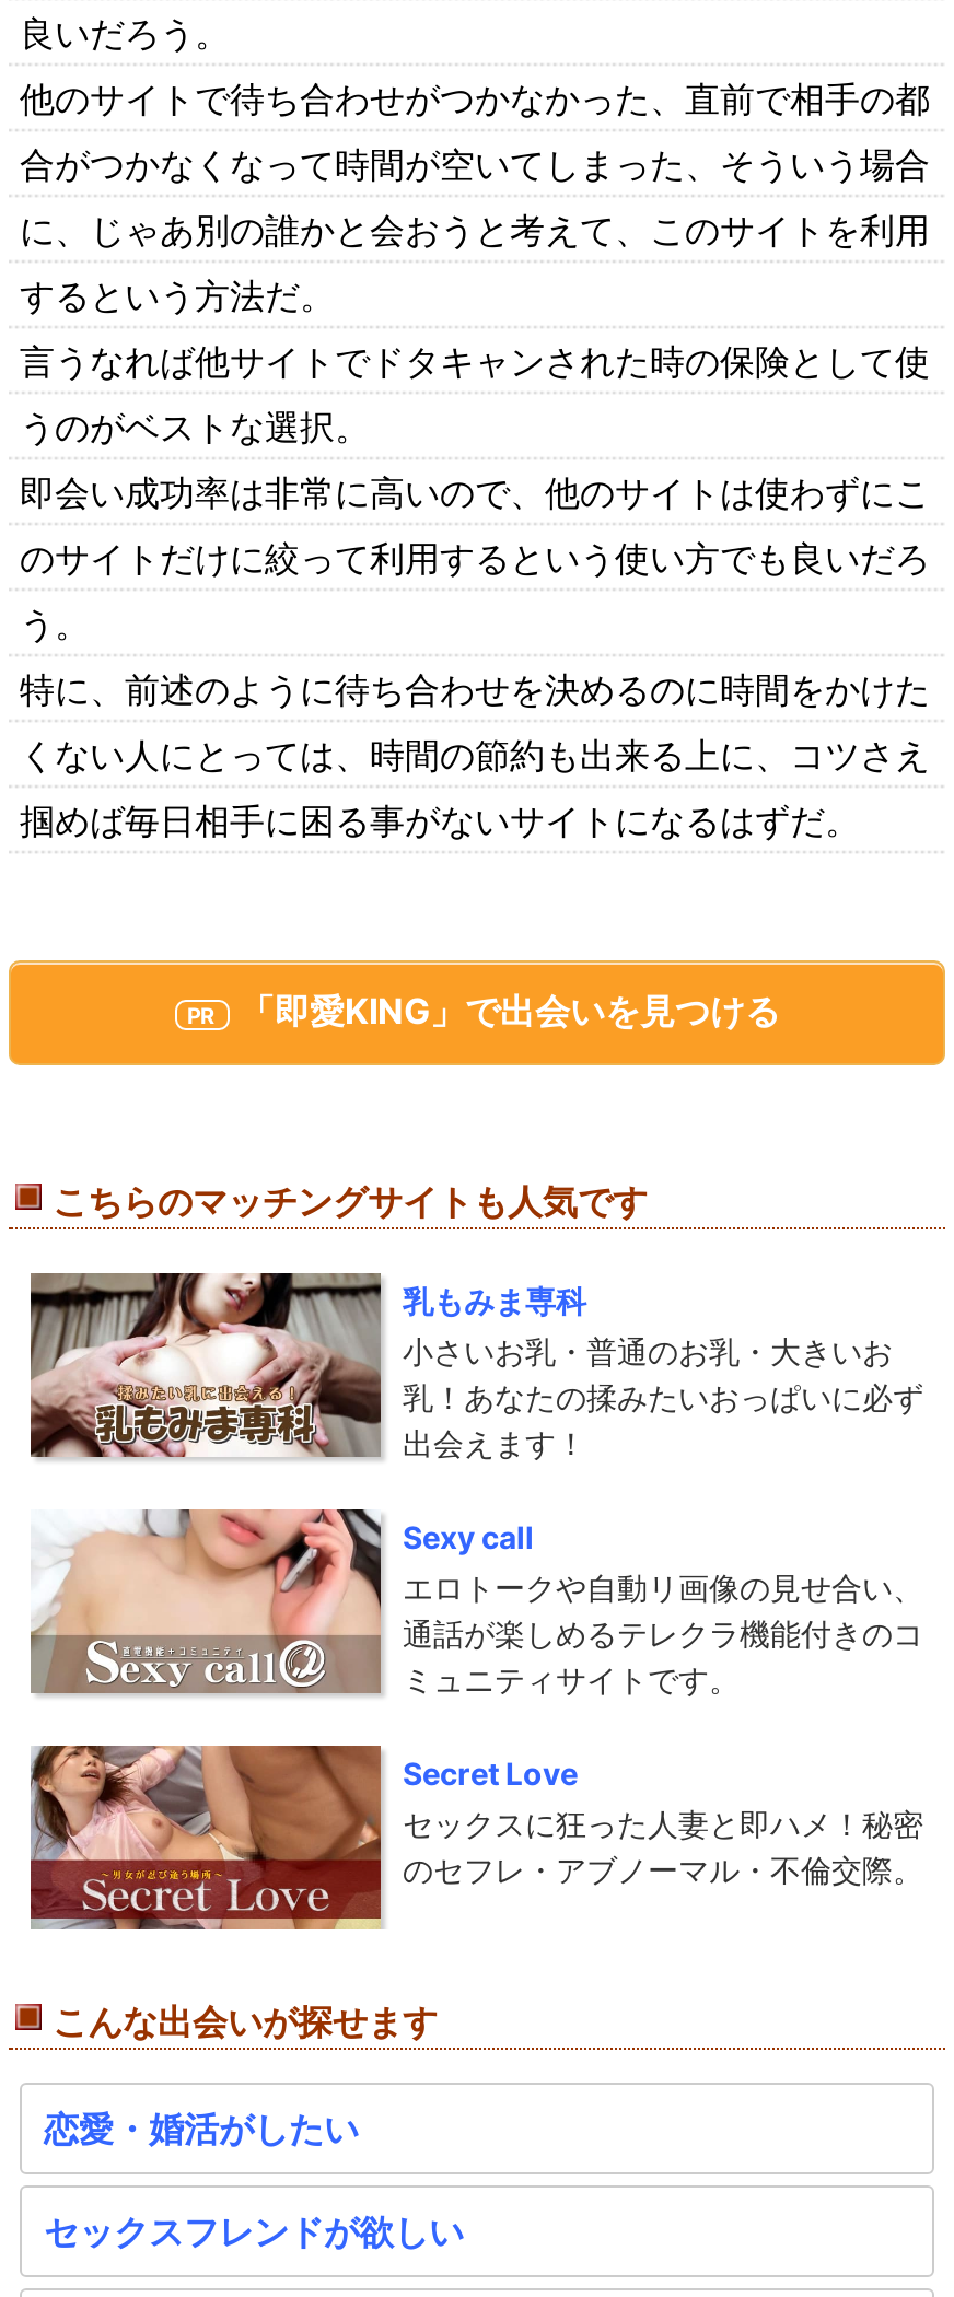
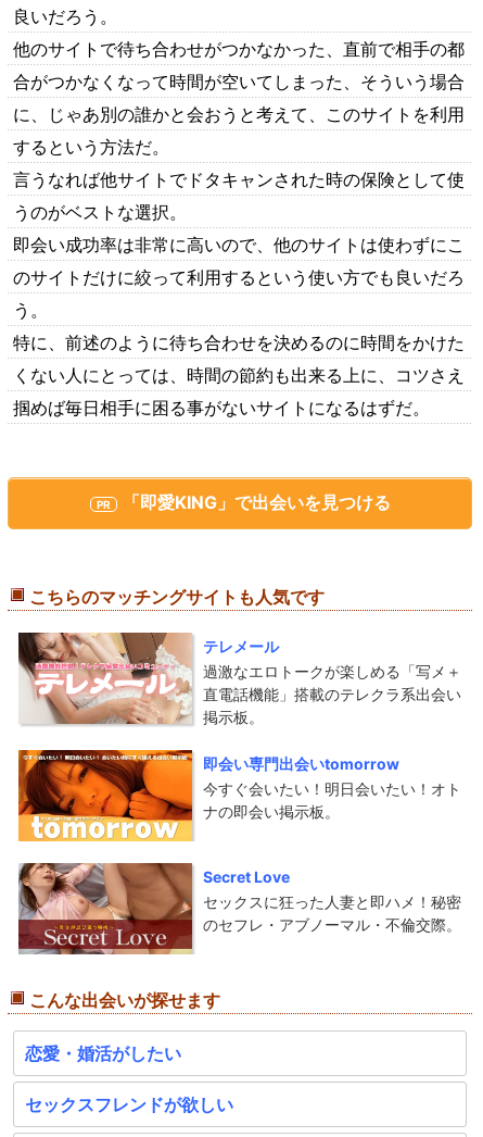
- [image]
- 乳もみま専科
- 小さいお乳・普通のお乳・大きいお
- 乳！あなたの揉みたいおっぱいに必ず
- 出会えます！
+ [image]
+ テレメール
+ 過激なエロトークが楽しめる「写メ＋
+ 直電話機能」搭載のテレクラ系出会い
+ 掲示板。

- [image]
- Sexy call
- エロトークや自動リ画像の見せ合い、
- 通話が楽しめるテレクラ機能付きのコ
- ミュニティサイトです。
+ [image]
+ 即会い専門出会いtomorrow
+ 今すぐ会いたい！明日会いたい！オト
+ ナの即会い掲示板。
